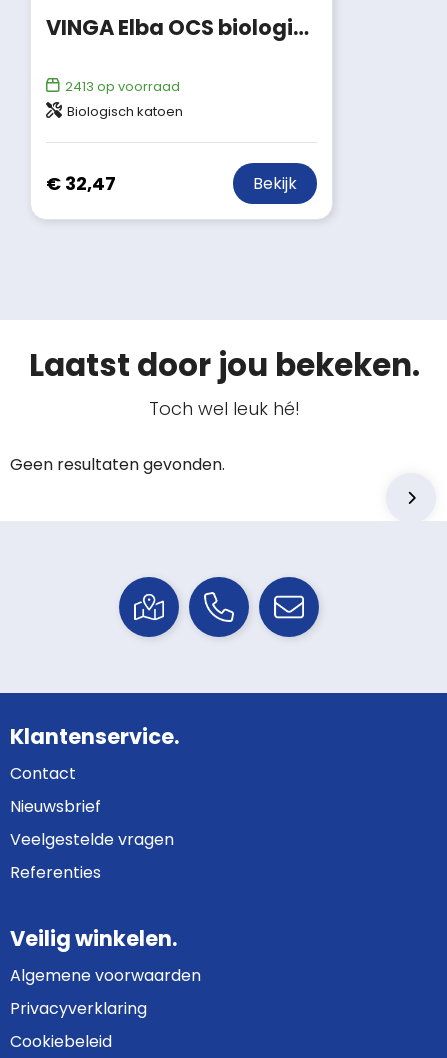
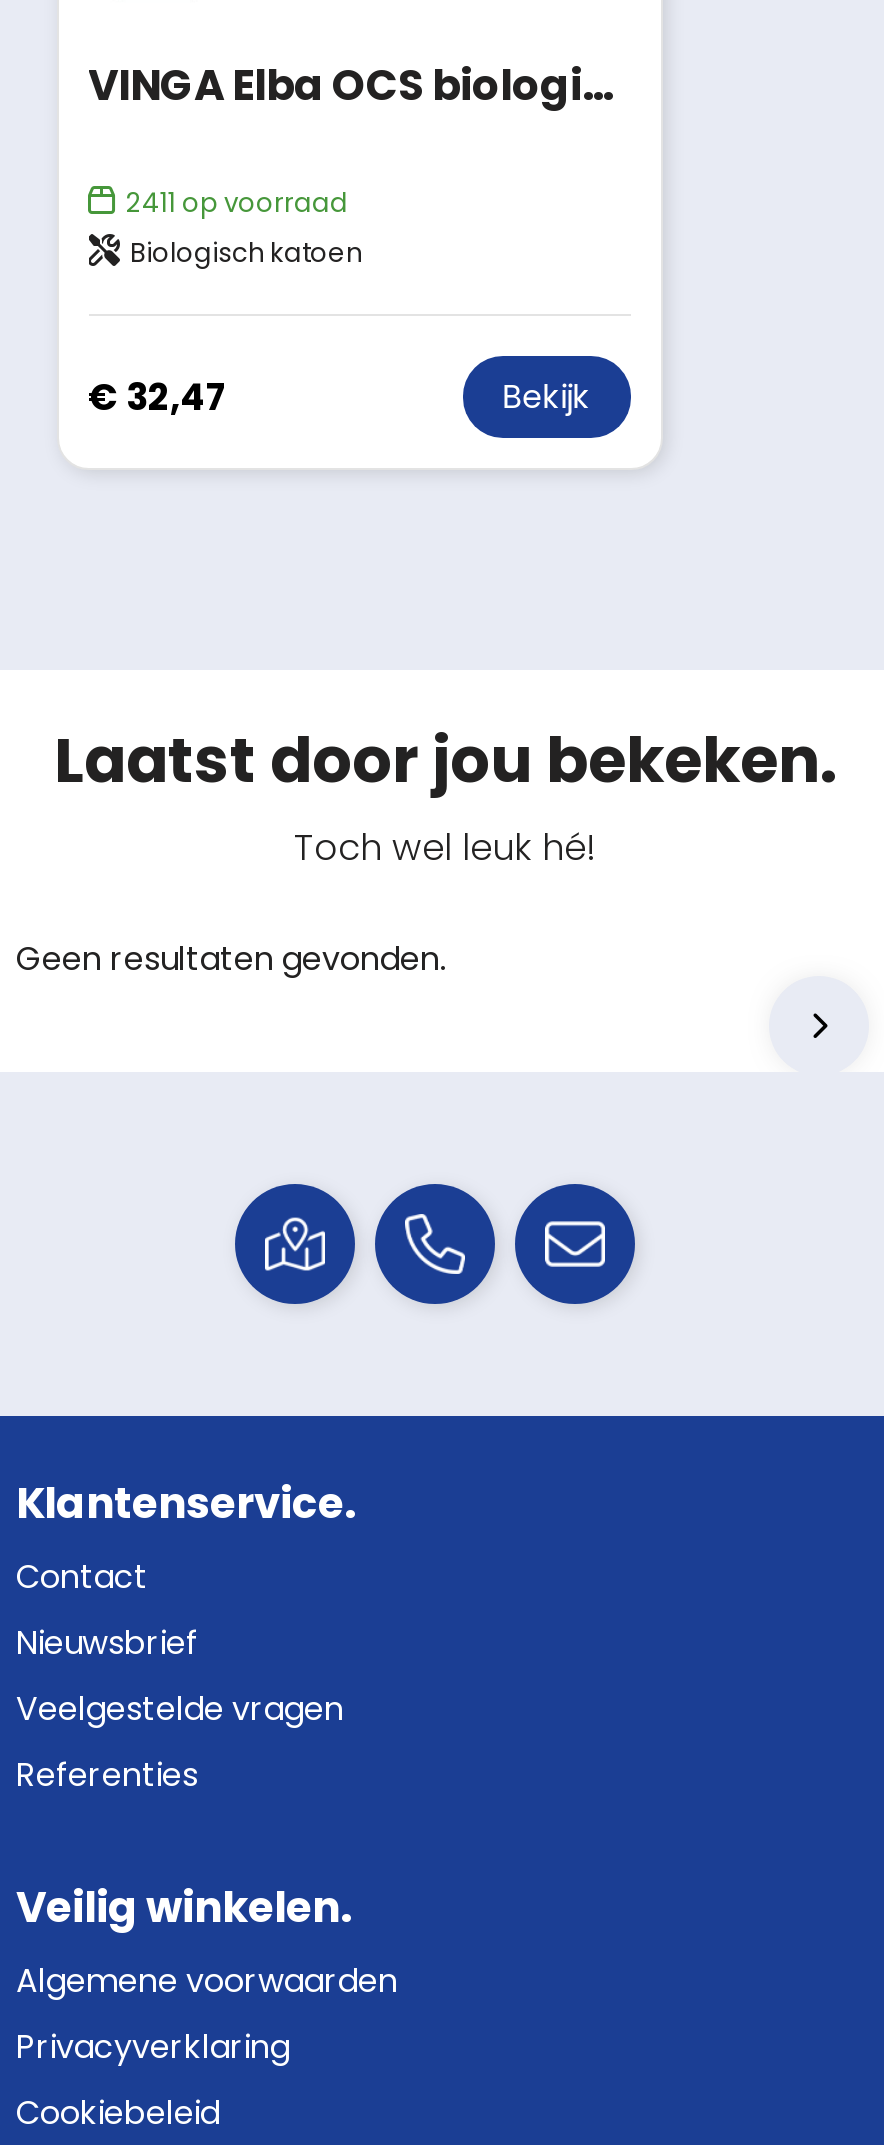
- 2413 op voorraad
+ 2411 op voorraad
